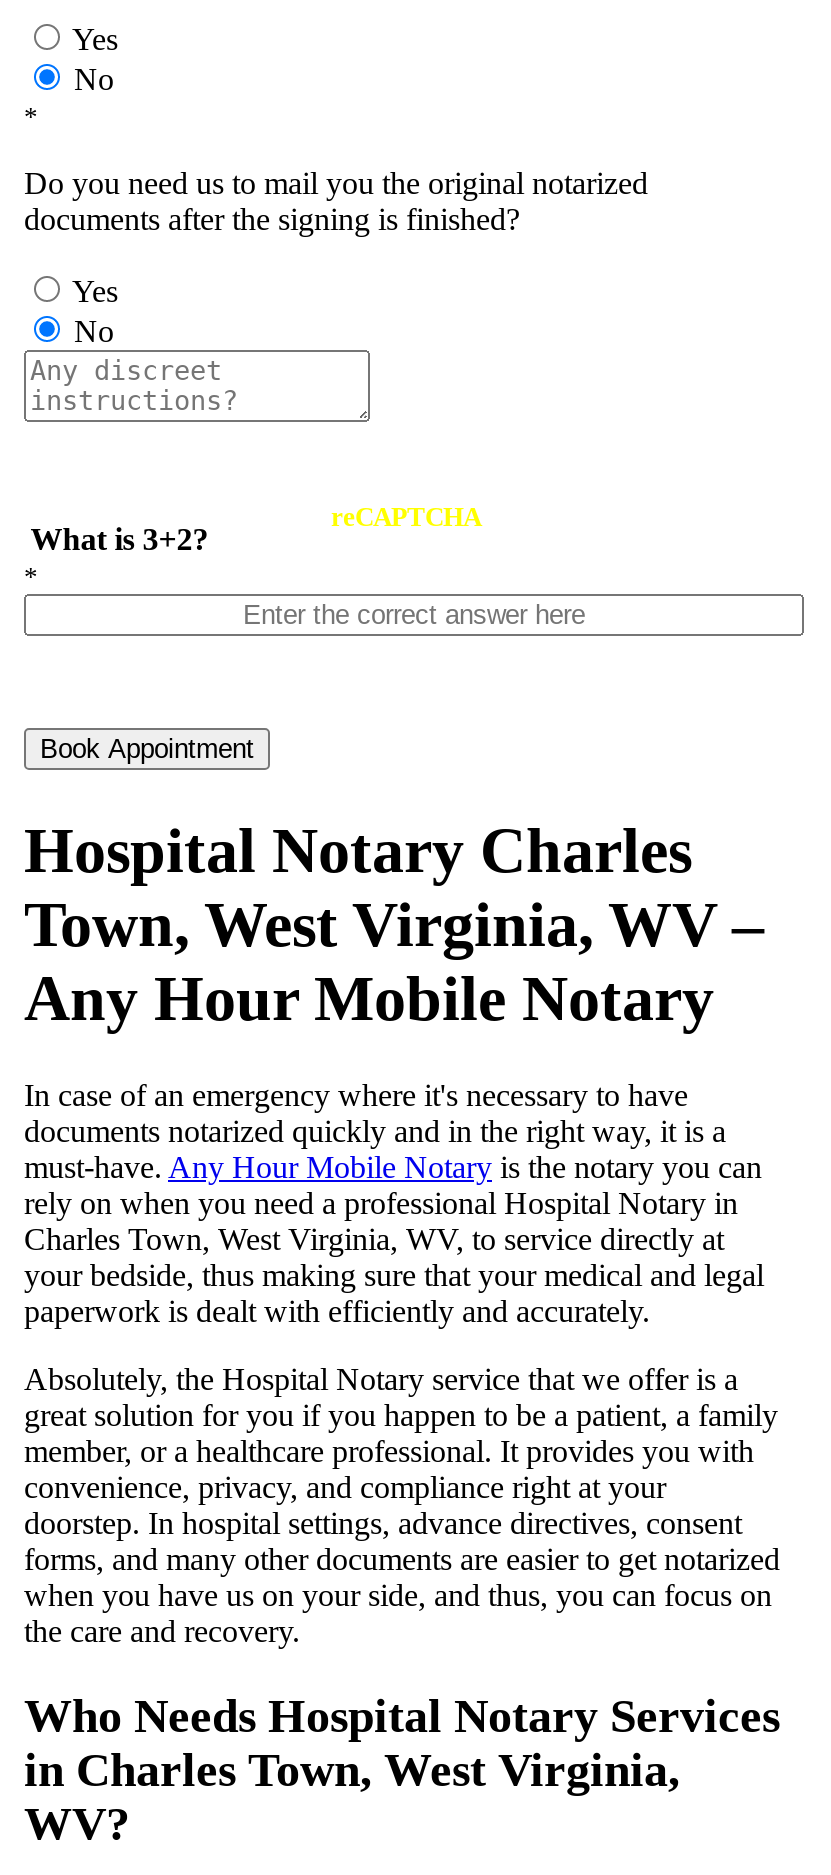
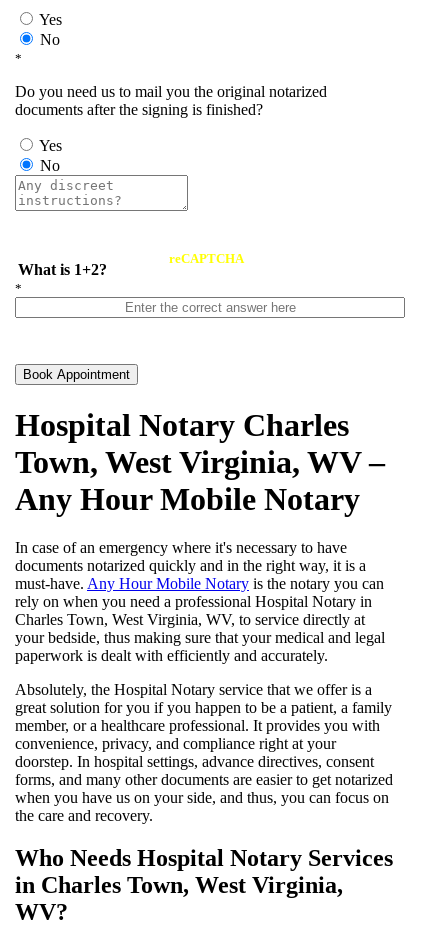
- What is 3+2?
+ What is 1+2?
